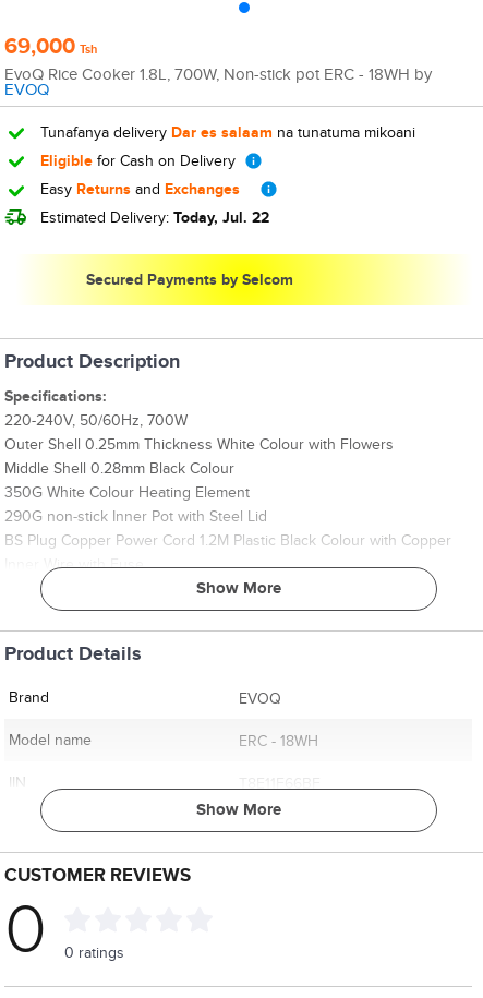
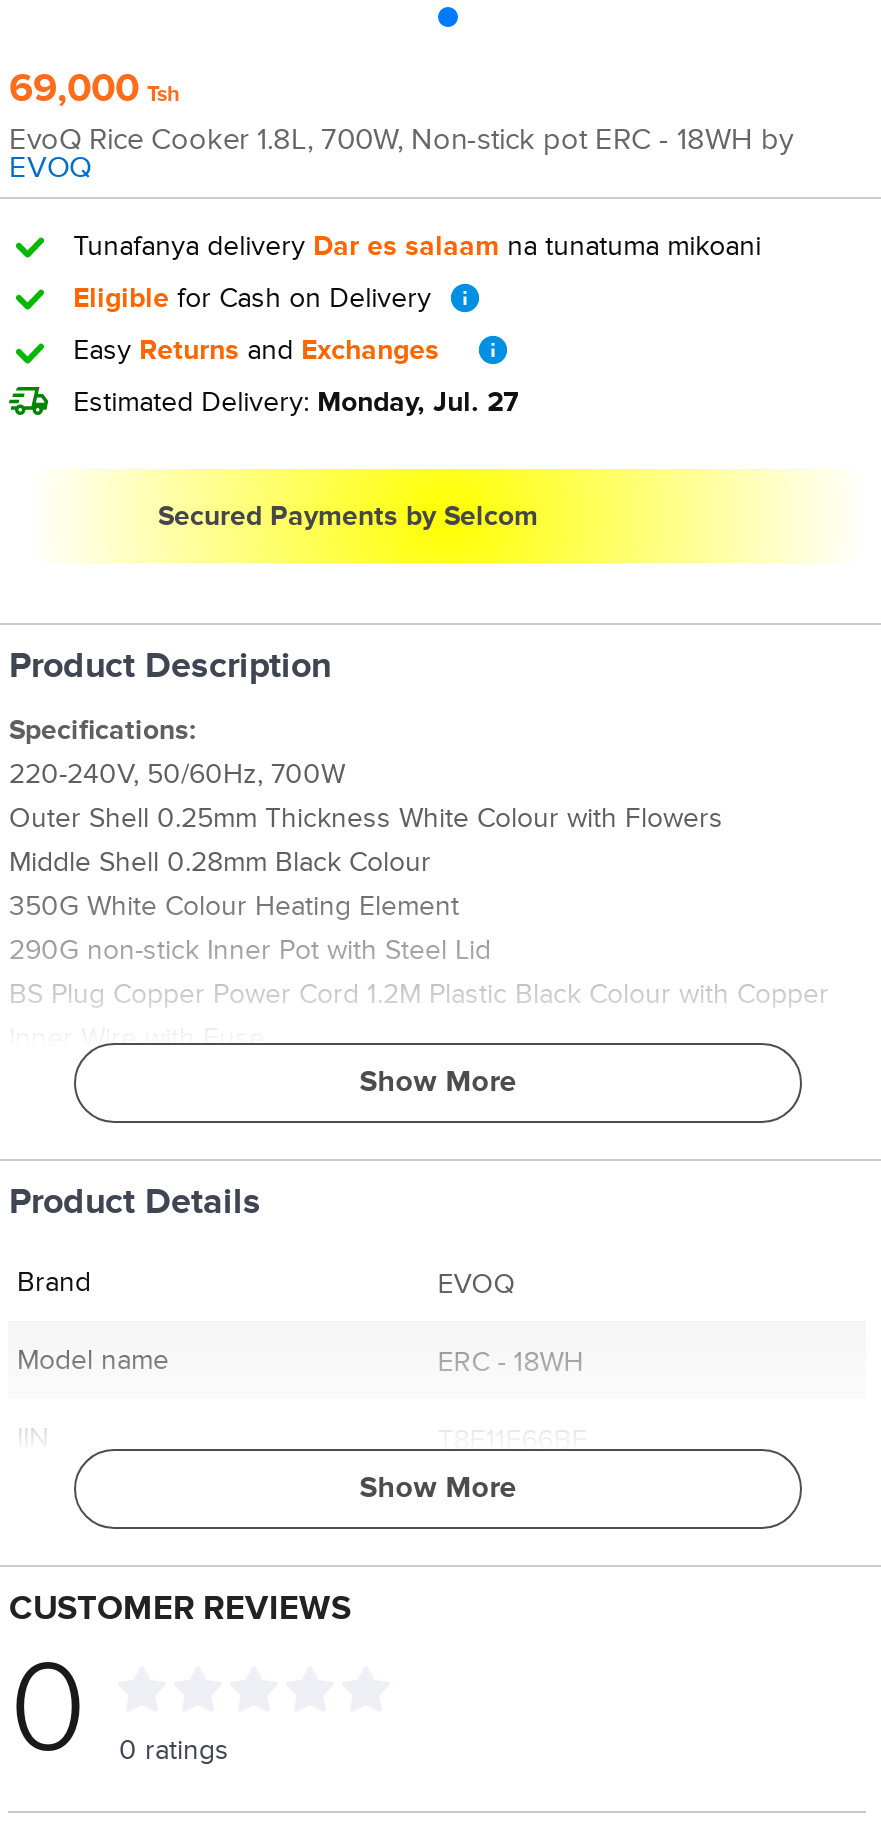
- Estimated Delivery: Today, Jul. 22
+ Estimated Delivery: Monday, Jul. 27
